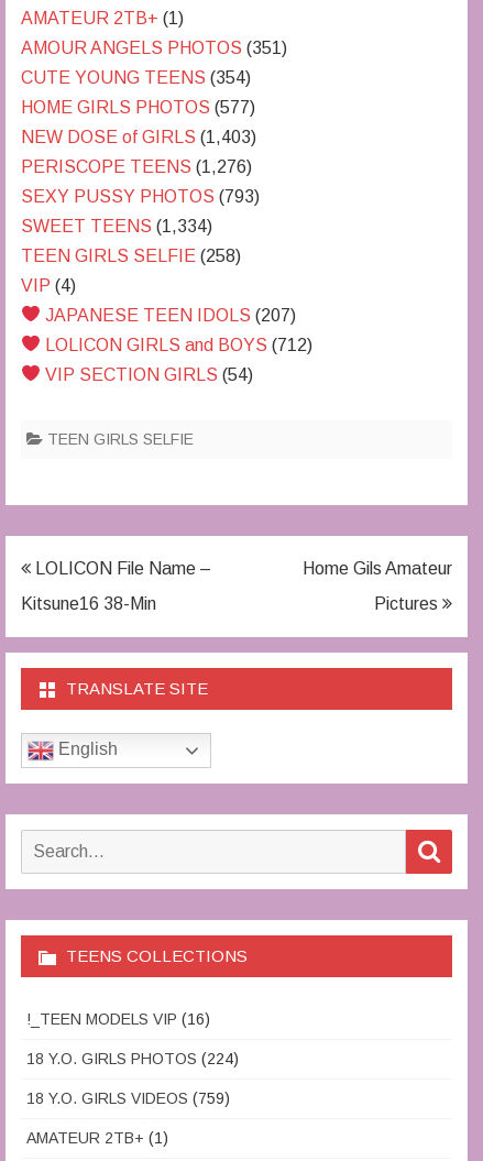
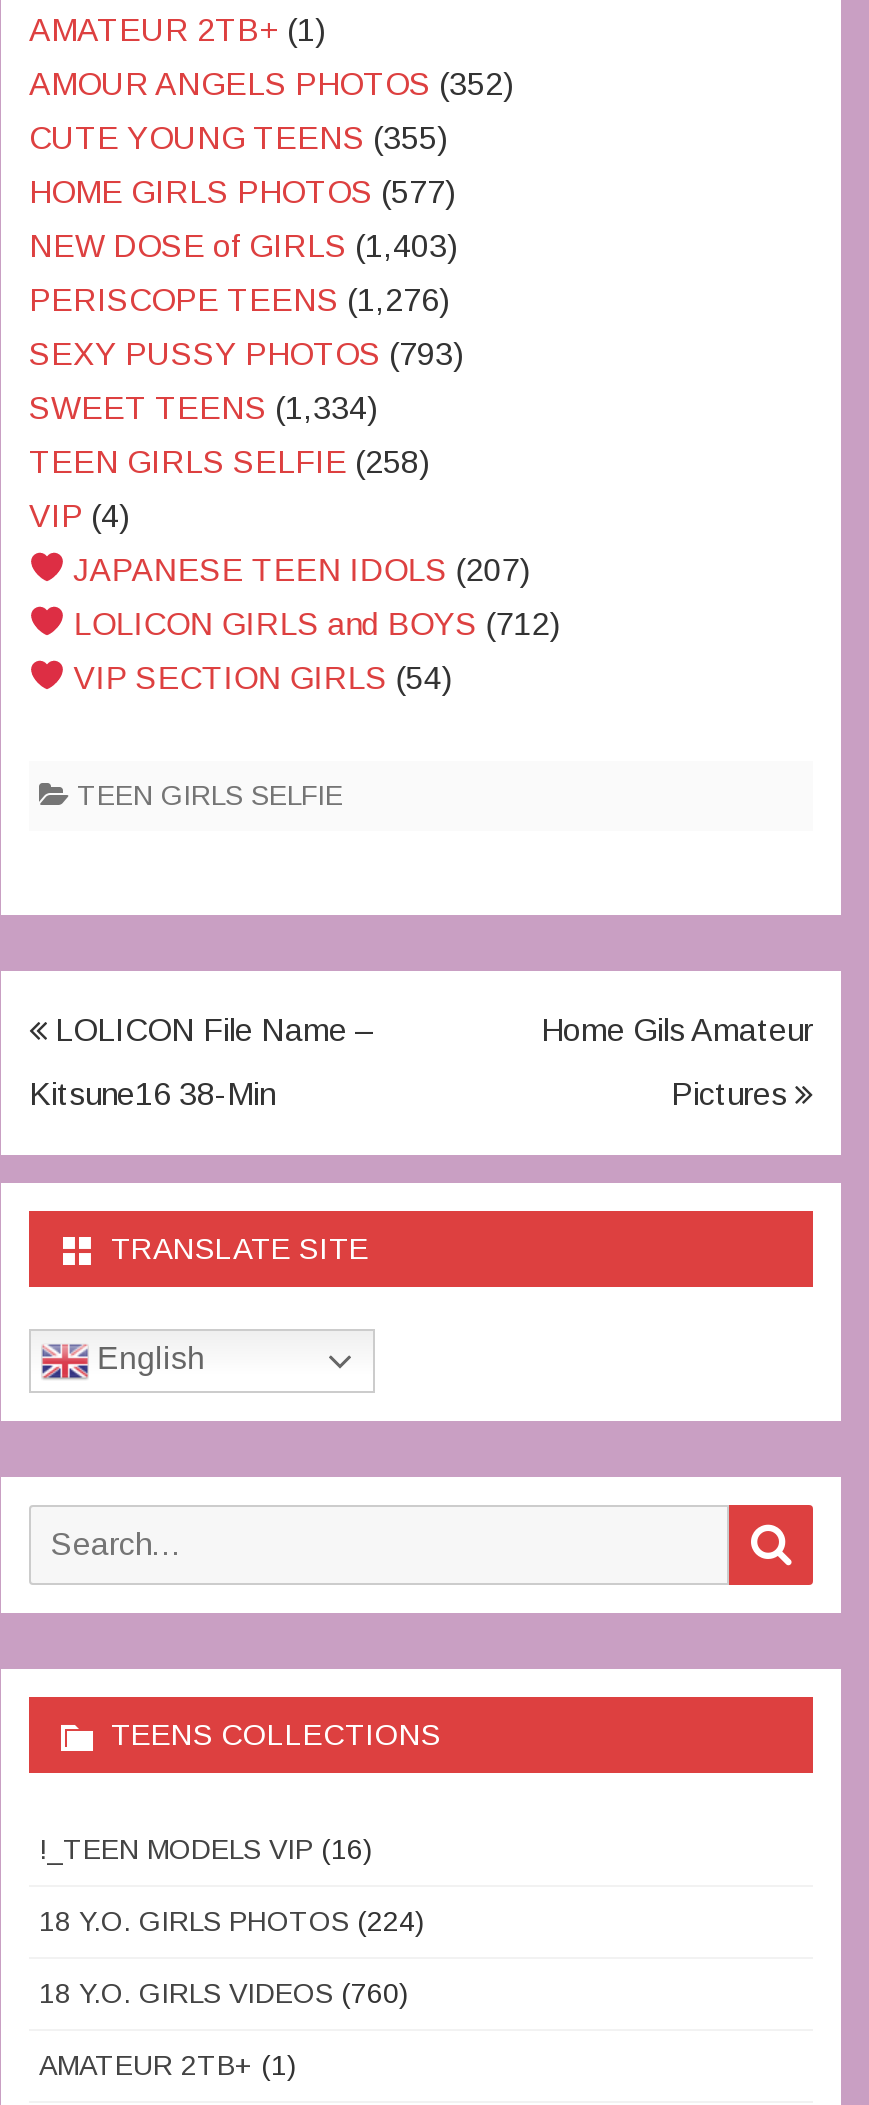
- AMOUR ANGELS PHOTOS (351)
+ AMOUR ANGELS PHOTOS (352)

- CUTE YOUNG TEENS (354)
+ CUTE YOUNG TEENS (355)

- 18 Y.O. GIRLS VIDEOS (759)
+ 18 Y.O. GIRLS VIDEOS (760)
